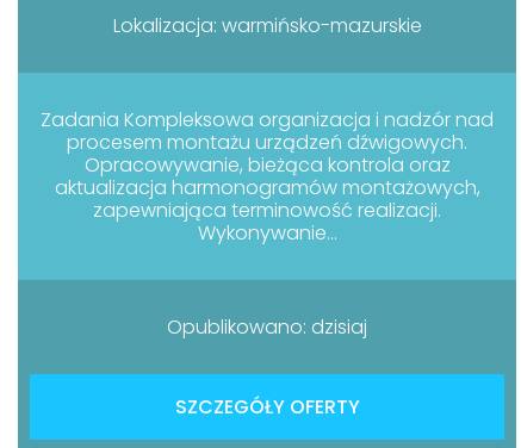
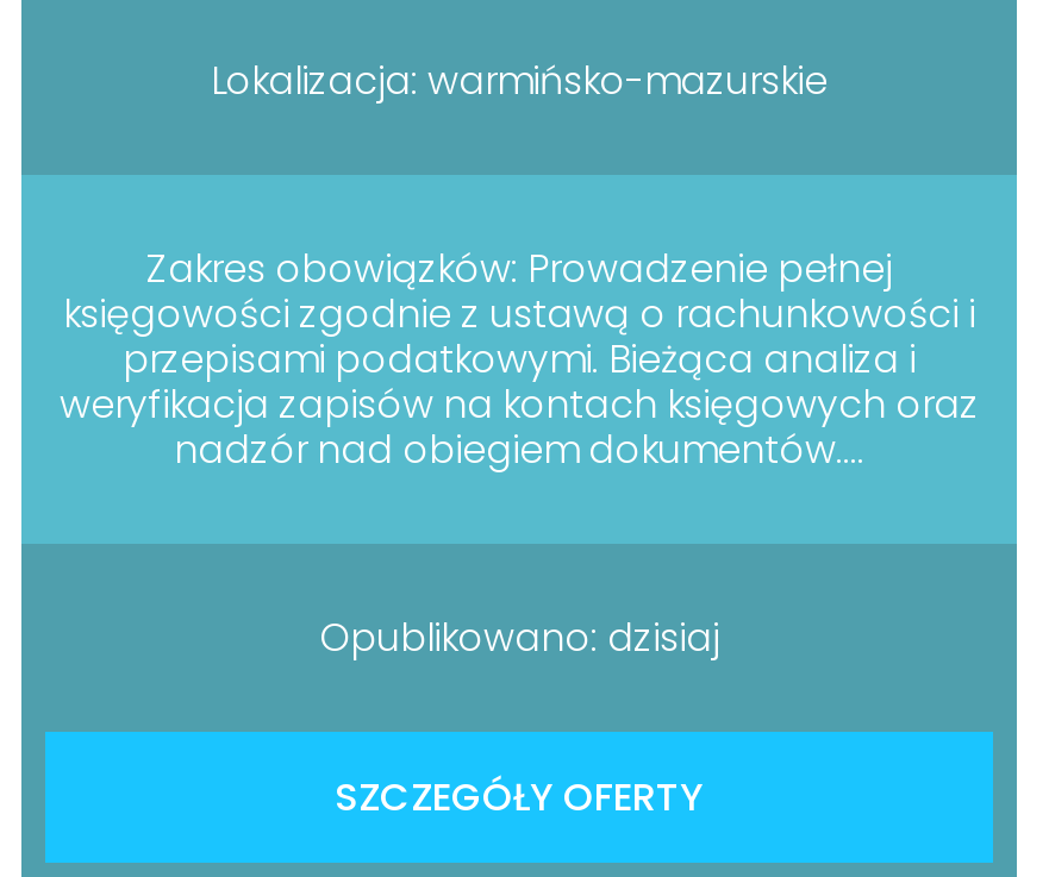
- Zadania Kompleksowa organizacja i nadzór nad
- procesem montażu urządzeń dźwigowych.
- Opracowywanie, bieżąca kontrola oraz
- aktualizacja harmonogramów montażowych,
- zapewniająca terminowość realizacji.
- Wykonywanie...
+ Zakres obowiązków: Prowadzenie pełnej
+ księgowości zgodnie z ustawą o rachunkowości i
+ przepisami podatkowymi. Bieżąca analiza i
+ weryfikacja zapisów na kontach księgowych oraz
+ nadzór nad obiegiem dokumentów....
